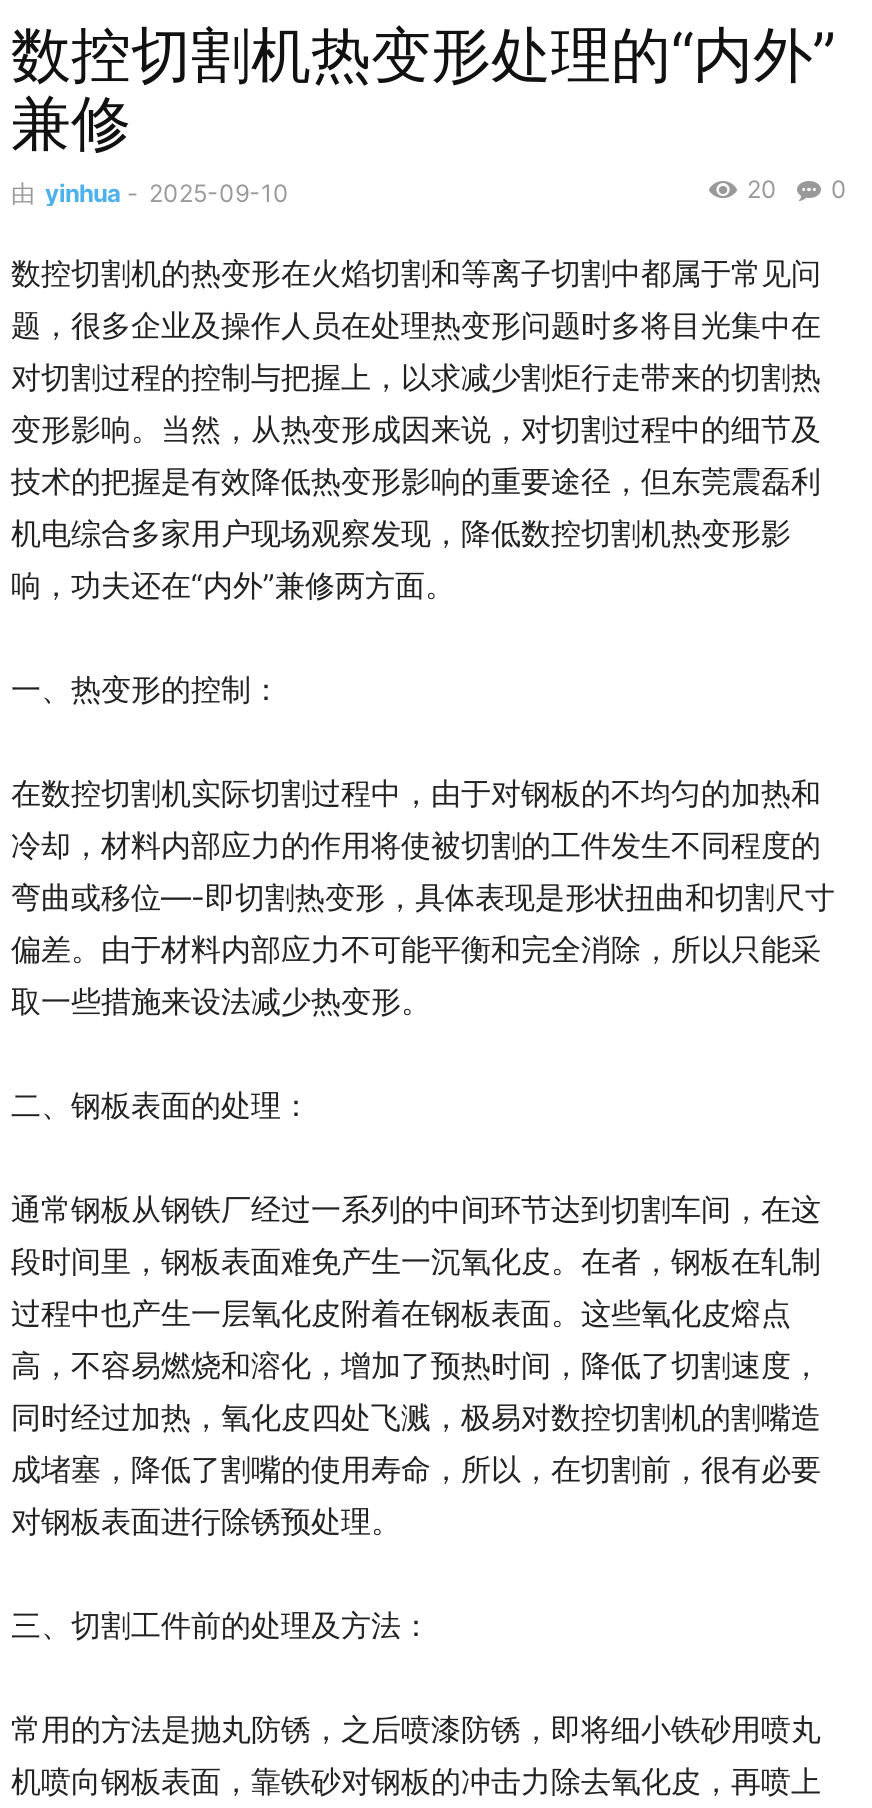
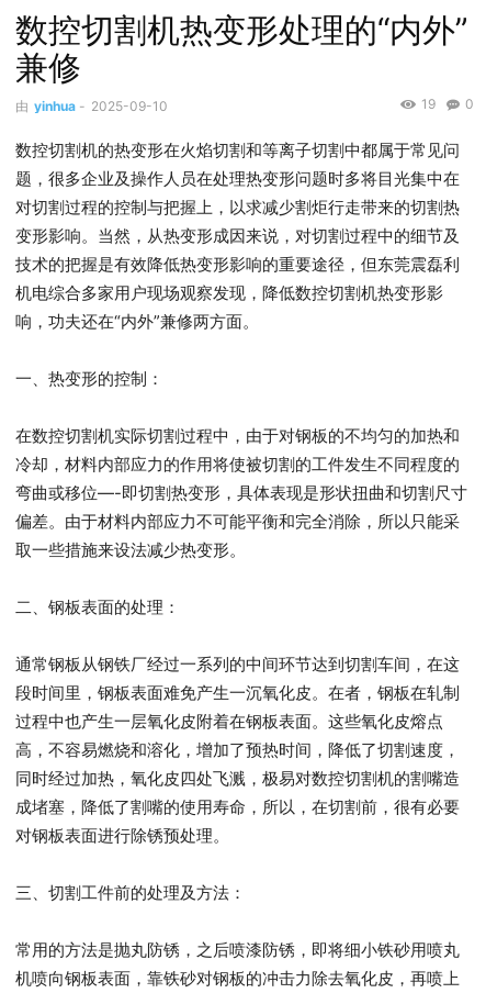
- 20 0
+ 19 0
